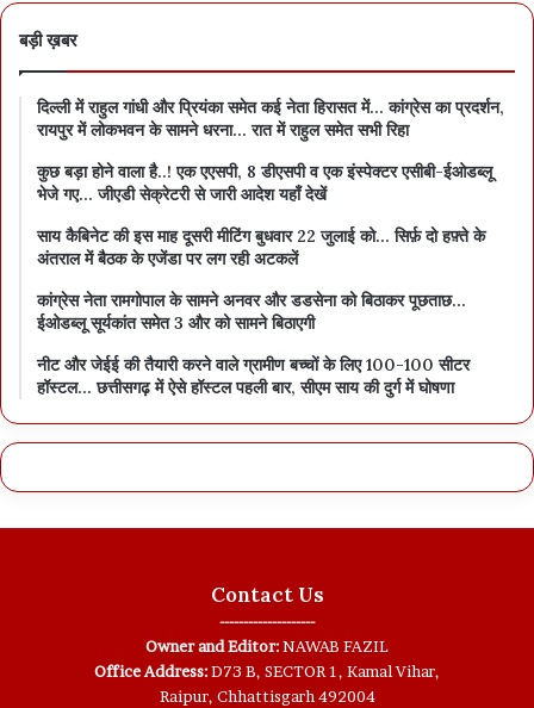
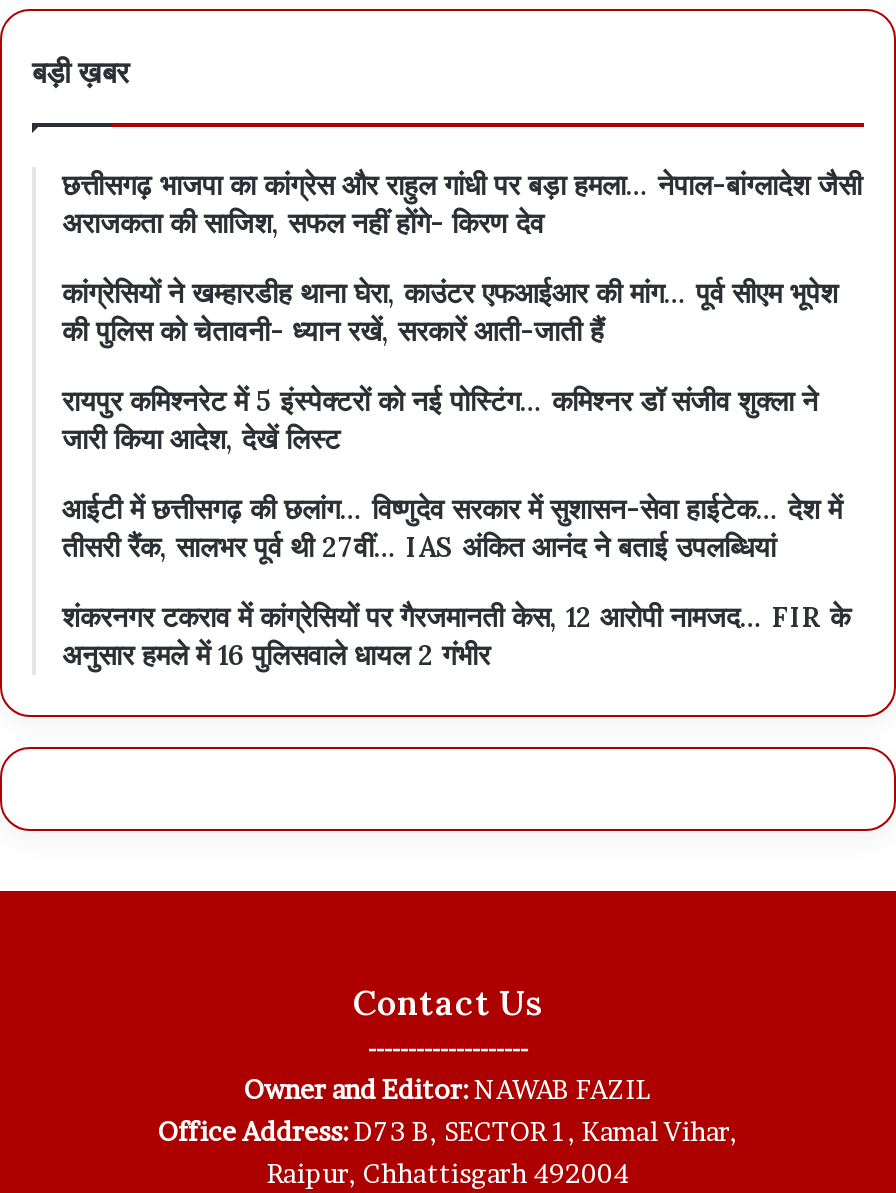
- दिल्ली में राहुल गांधी और प्रियंका समेत कई नेता हिरासत में… कांग्रेस का प्रदर्शन,
- रायपुर में लोकभवन के सामने धरना… रात में राहुल समेत सभी रिहा
+ छत्तीसगढ़ भाजपा का कांग्रेस और राहुल गांधी पर बड़ा हमला… नेपाल-बांग्लादेश जैसी
+ अराजकता की साजिश, सफल नहीं होंगे- किरण देव

- कुछ बड़ा होने वाला है..! एक एएसपी, 8 डीएसपी व एक इंस्पेक्टर एसीबी-ईओडब्लू
- भेजे गए… जीएडी सेक्रेटरी से जारी आदेश यहाँ देखें
+ कांग्रेसियों ने खम्हारडीह थाना घेरा, काउंटर एफआईआर की मांग… पूर्व सीएम भूपेश
+ की पुलिस को चेतावनी- ध्यान रखें, सरकारें आती-जाती हैं

- साय कैबिनेट की इस माह दूसरी मीटिंग बुधवार 22 जुलाई को… सिर्फ़ दो हफ़्ते के
- अंतराल में बैठक के एजेंडा पर लग रही अटकलें
+ रायपुर कमिश्नरेट में 5 इंस्पेक्टरों को नई पोस्टिंग… कमिश्नर डॉ संजीव शुक्ला ने
+ जारी किया आदेश, देखें लिस्ट

- कांग्रेस नेता रामगोपाल के सामने अनवर और डडसेना को बिठाकर पूछताछ…
- ईओडब्लू सूर्यकांत समेत 3 और को सामने बिठाएगी
+ आईटी में छत्तीसगढ़ की छलांग… विष्णुदेव सरकार में सुशासन-सेवा हाईटेक… देश में
+ तीसरी रैंक, सालभर पूर्व थी 27वीं… IAS अंकित आनंद ने बताई उपलब्धियां

- नीट और जेईई की तैयारी करने वाले ग्रामीण बच्चों के लिए 100-100 सीटर
- हॉस्टल… छत्तीसगढ़ में ऐसे हॉस्टल पहली बार, सीएम साय की दुर्ग में घोषणा
+ शंकरनगर टकराव में कांग्रेसियों पर गैरजमानती केस, 12 आरोपी नामजद… FIR के
+ अनुसार हमले में 16 पुलिसवाले धायल 2 गंभीर
